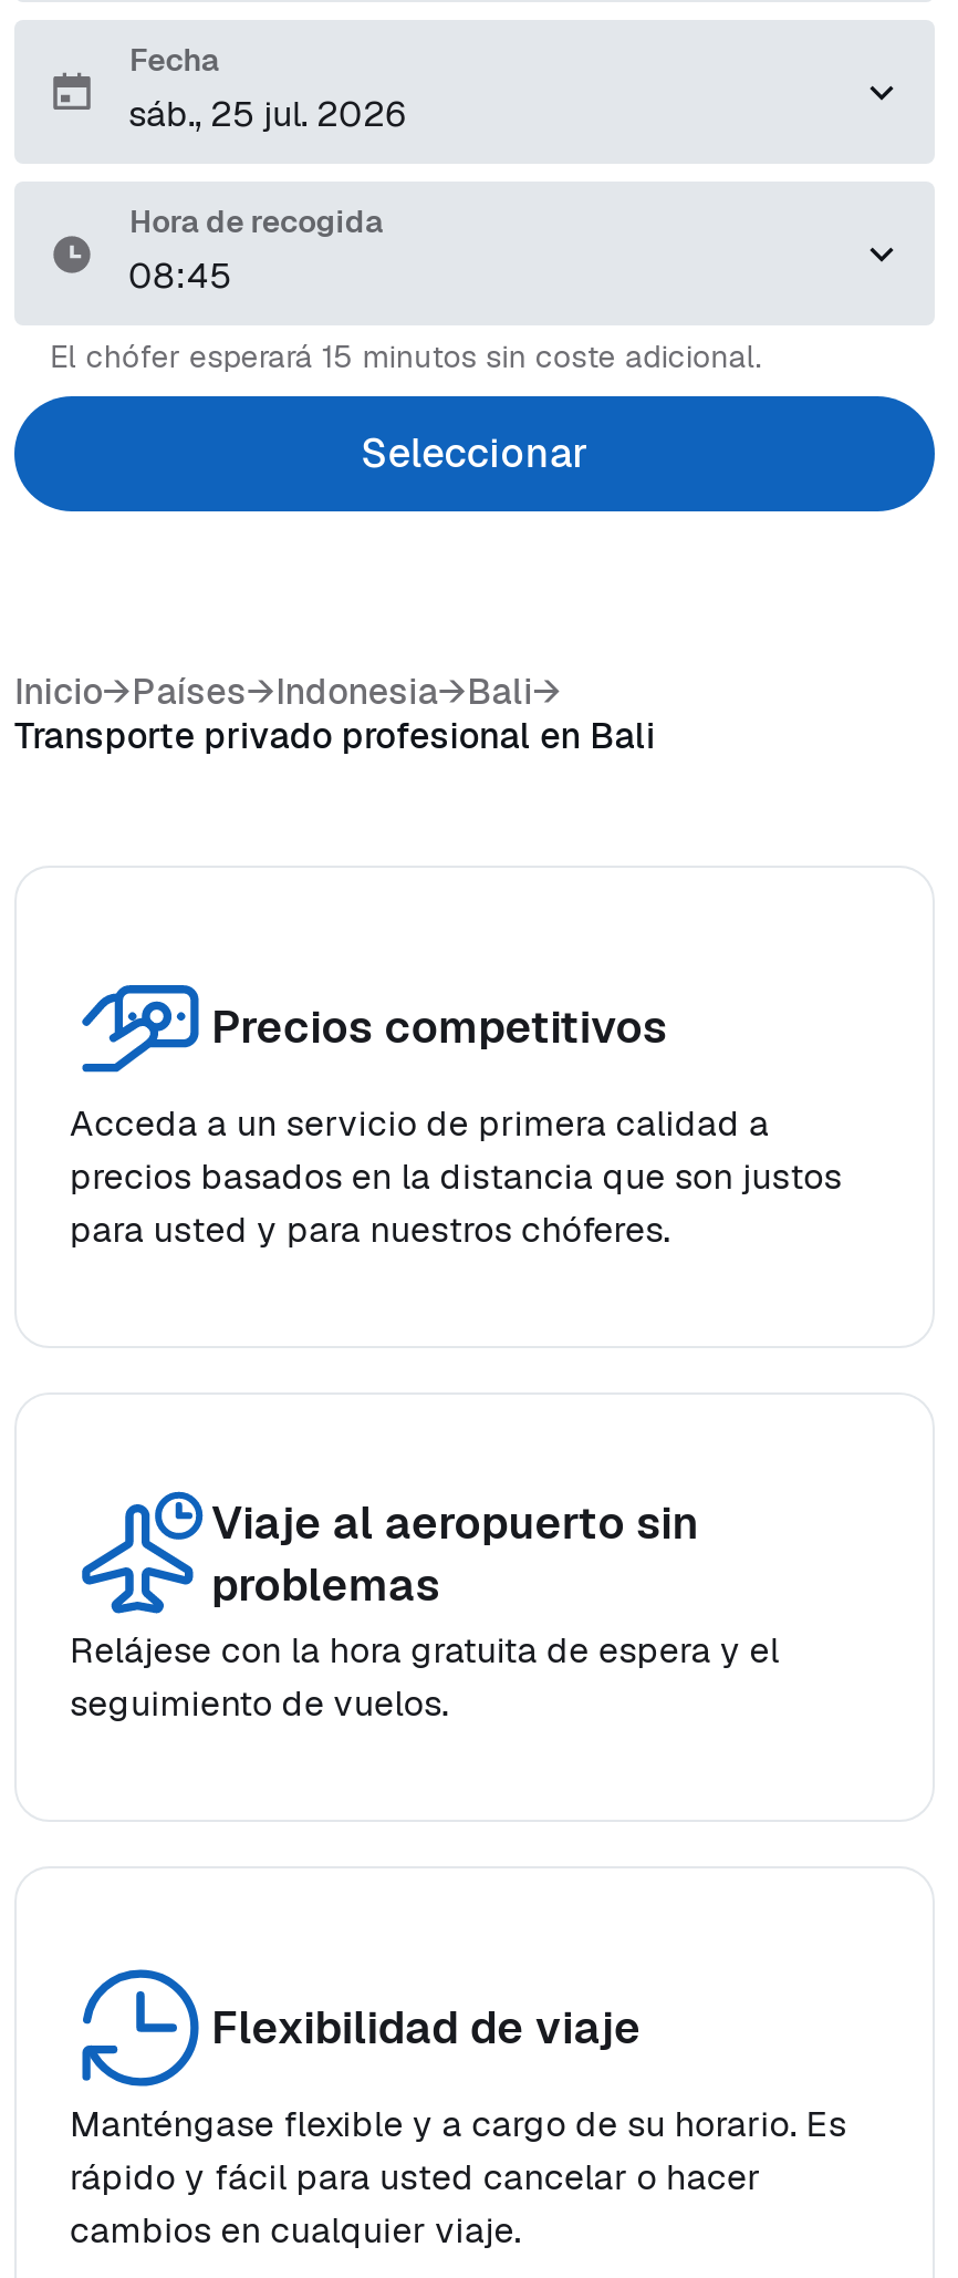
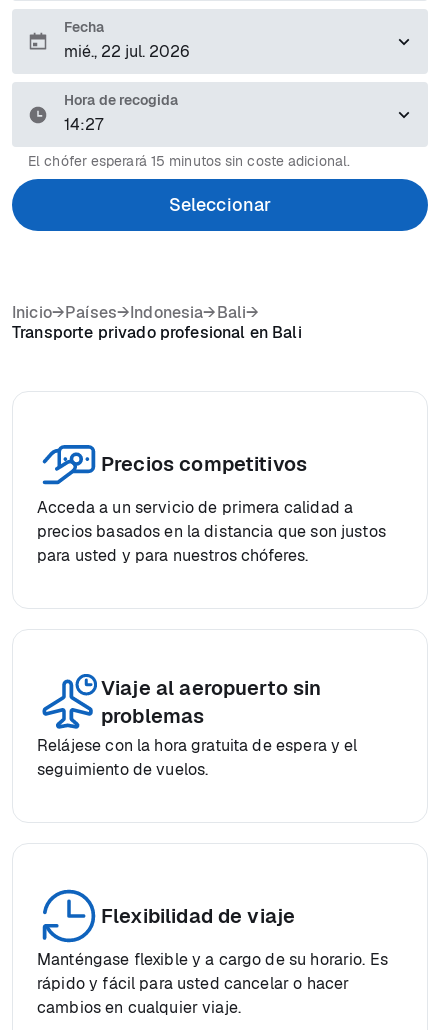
- 08:45
+ 14:27
